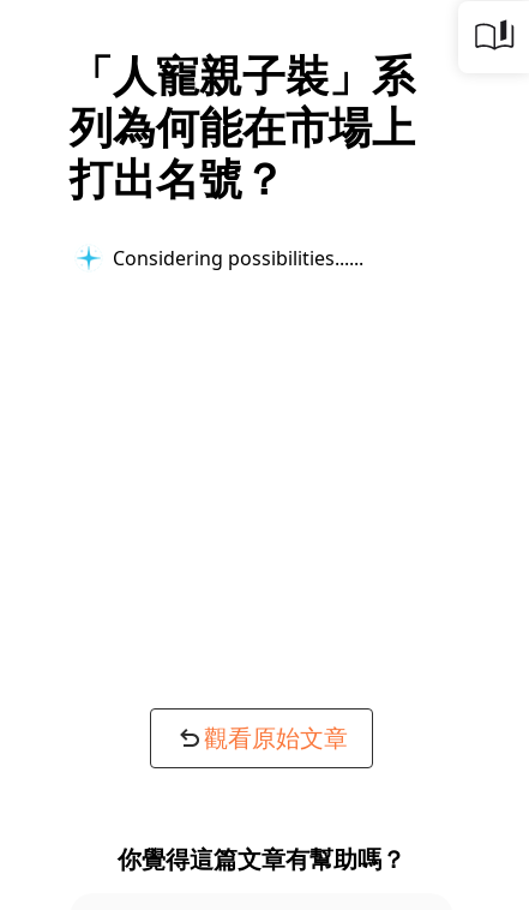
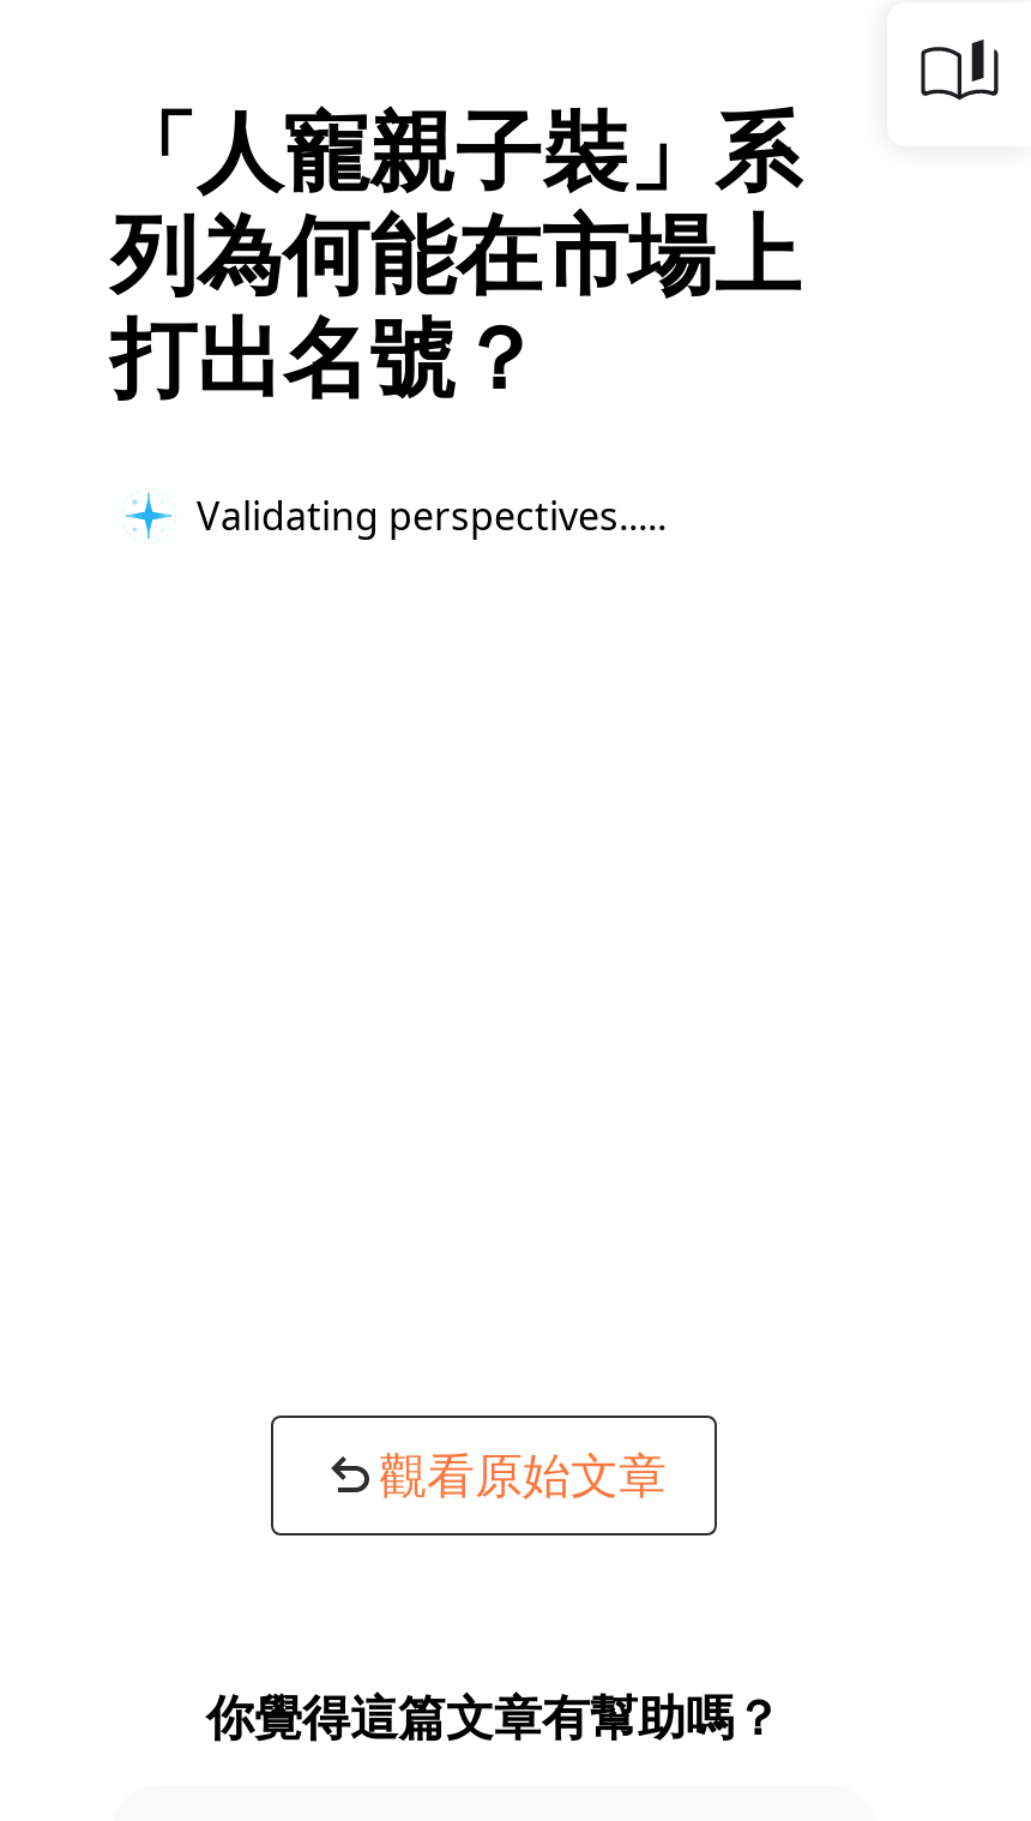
- Considering possibilities...
+ Validating perspectives...
